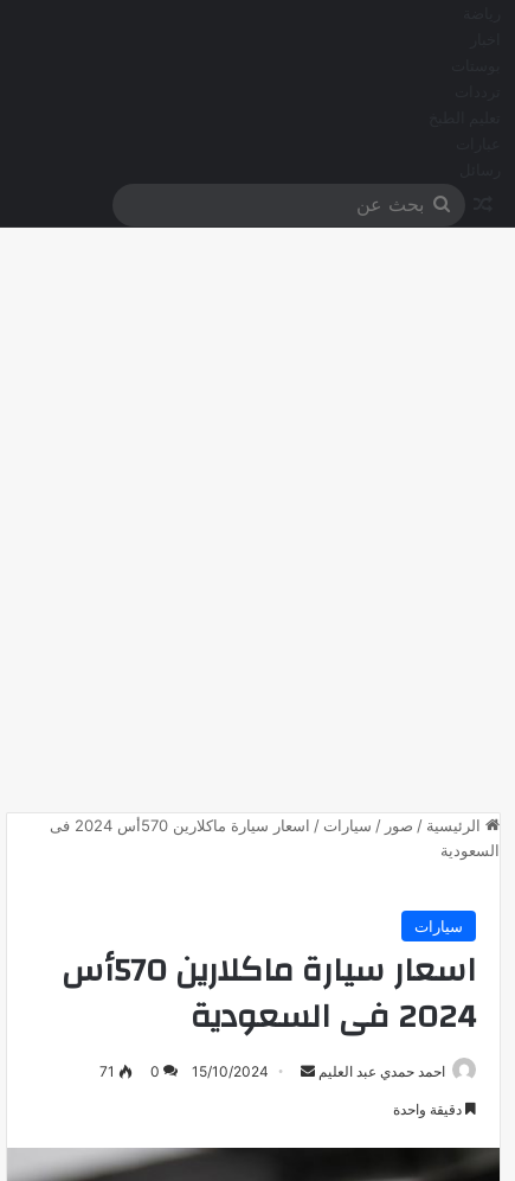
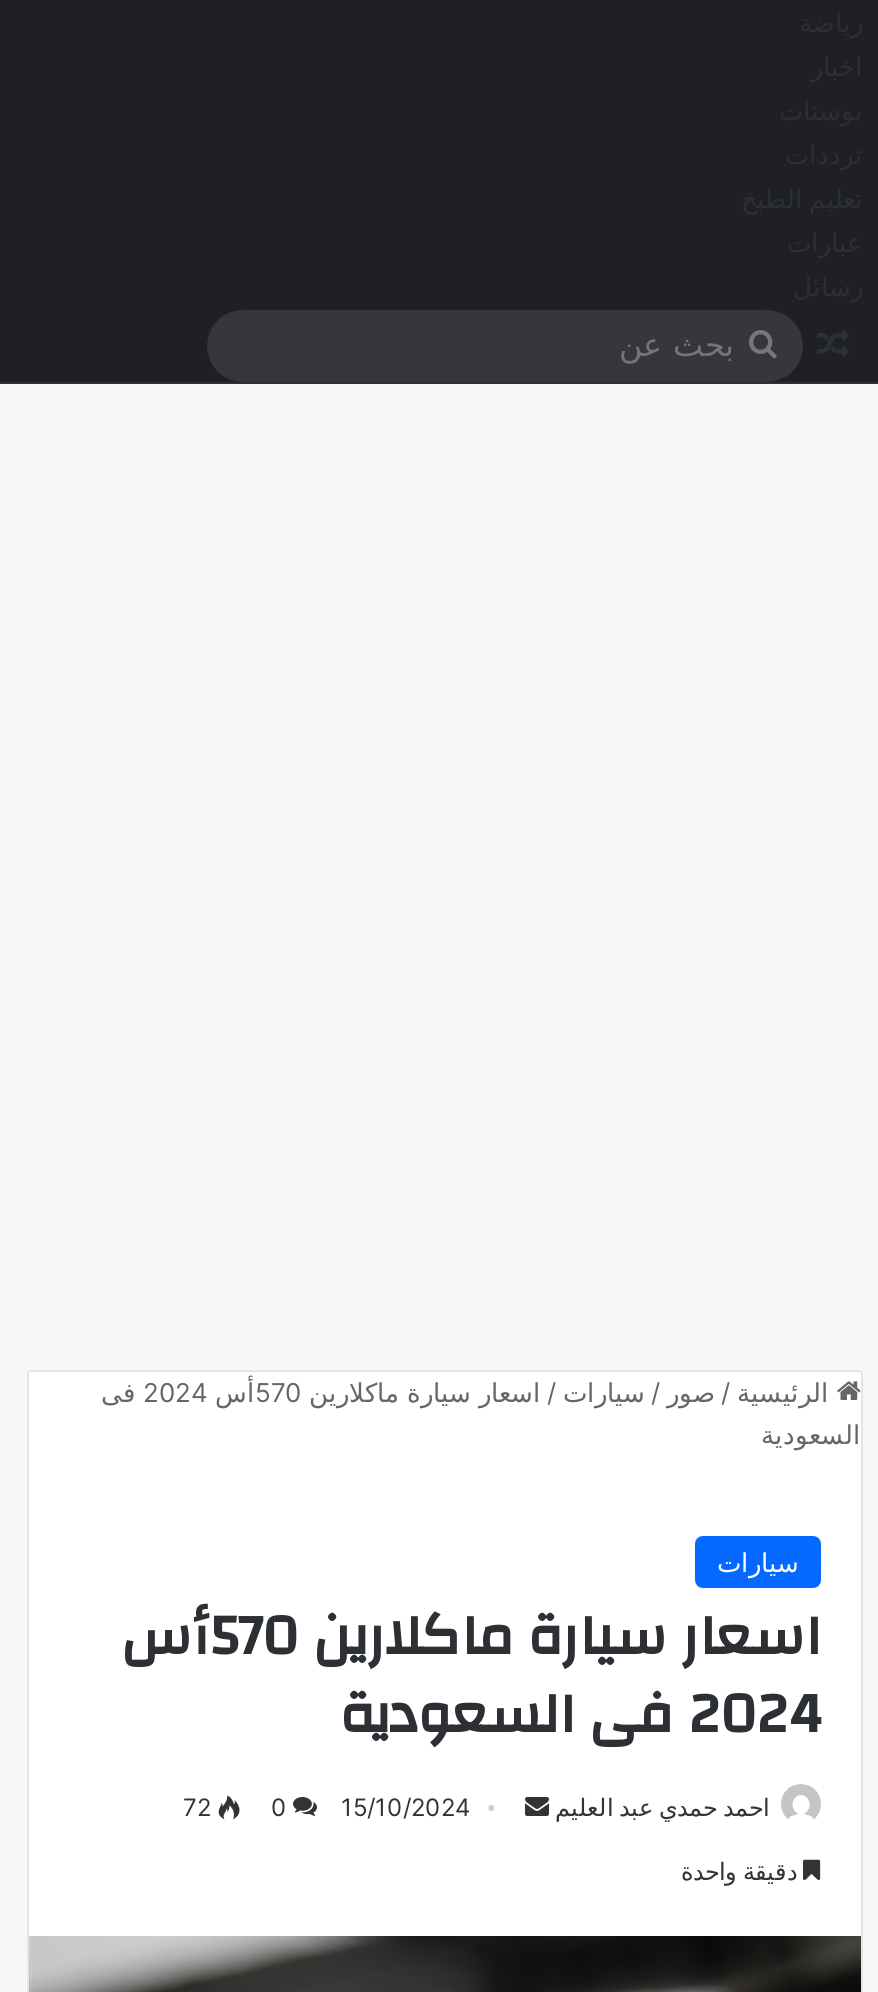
- 71
+ 72
